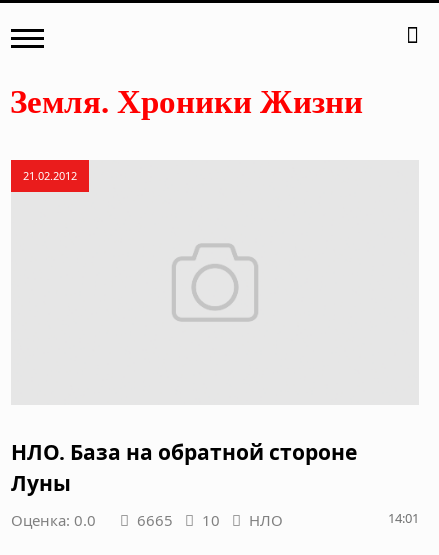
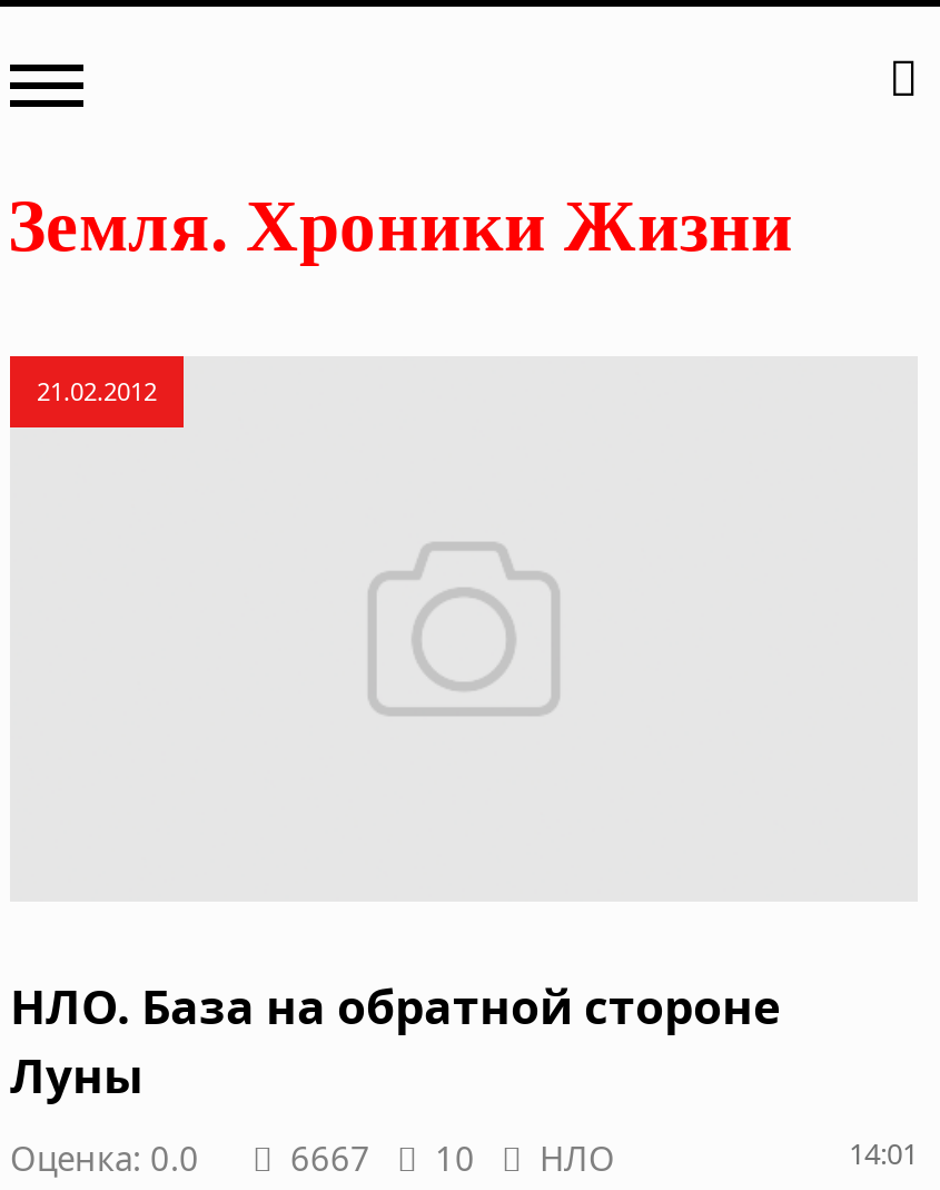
- Оценка: 0.0 6665 10 НЛО
+ Оценка: 0.0 6667 10 НЛО
